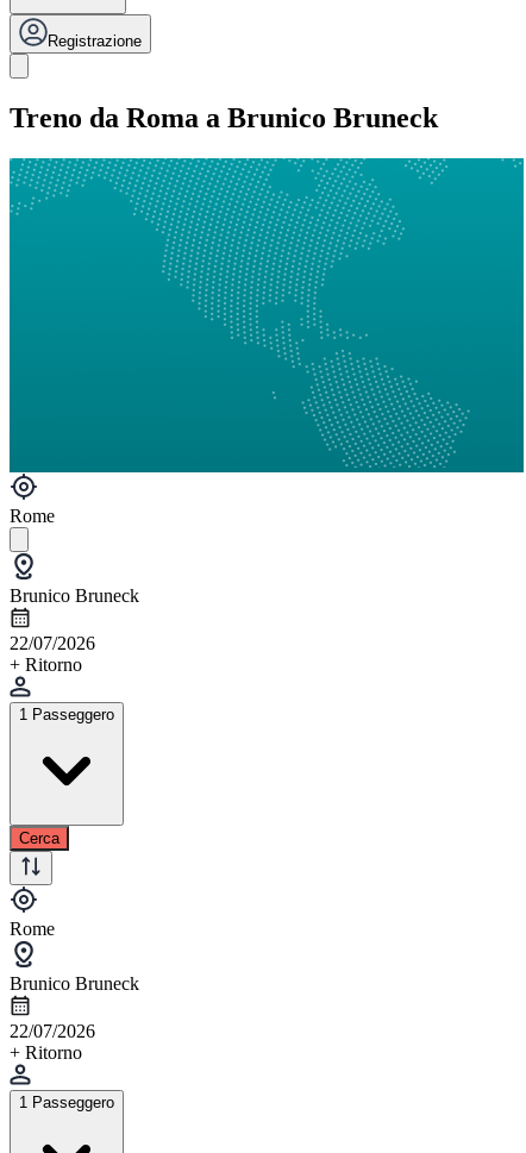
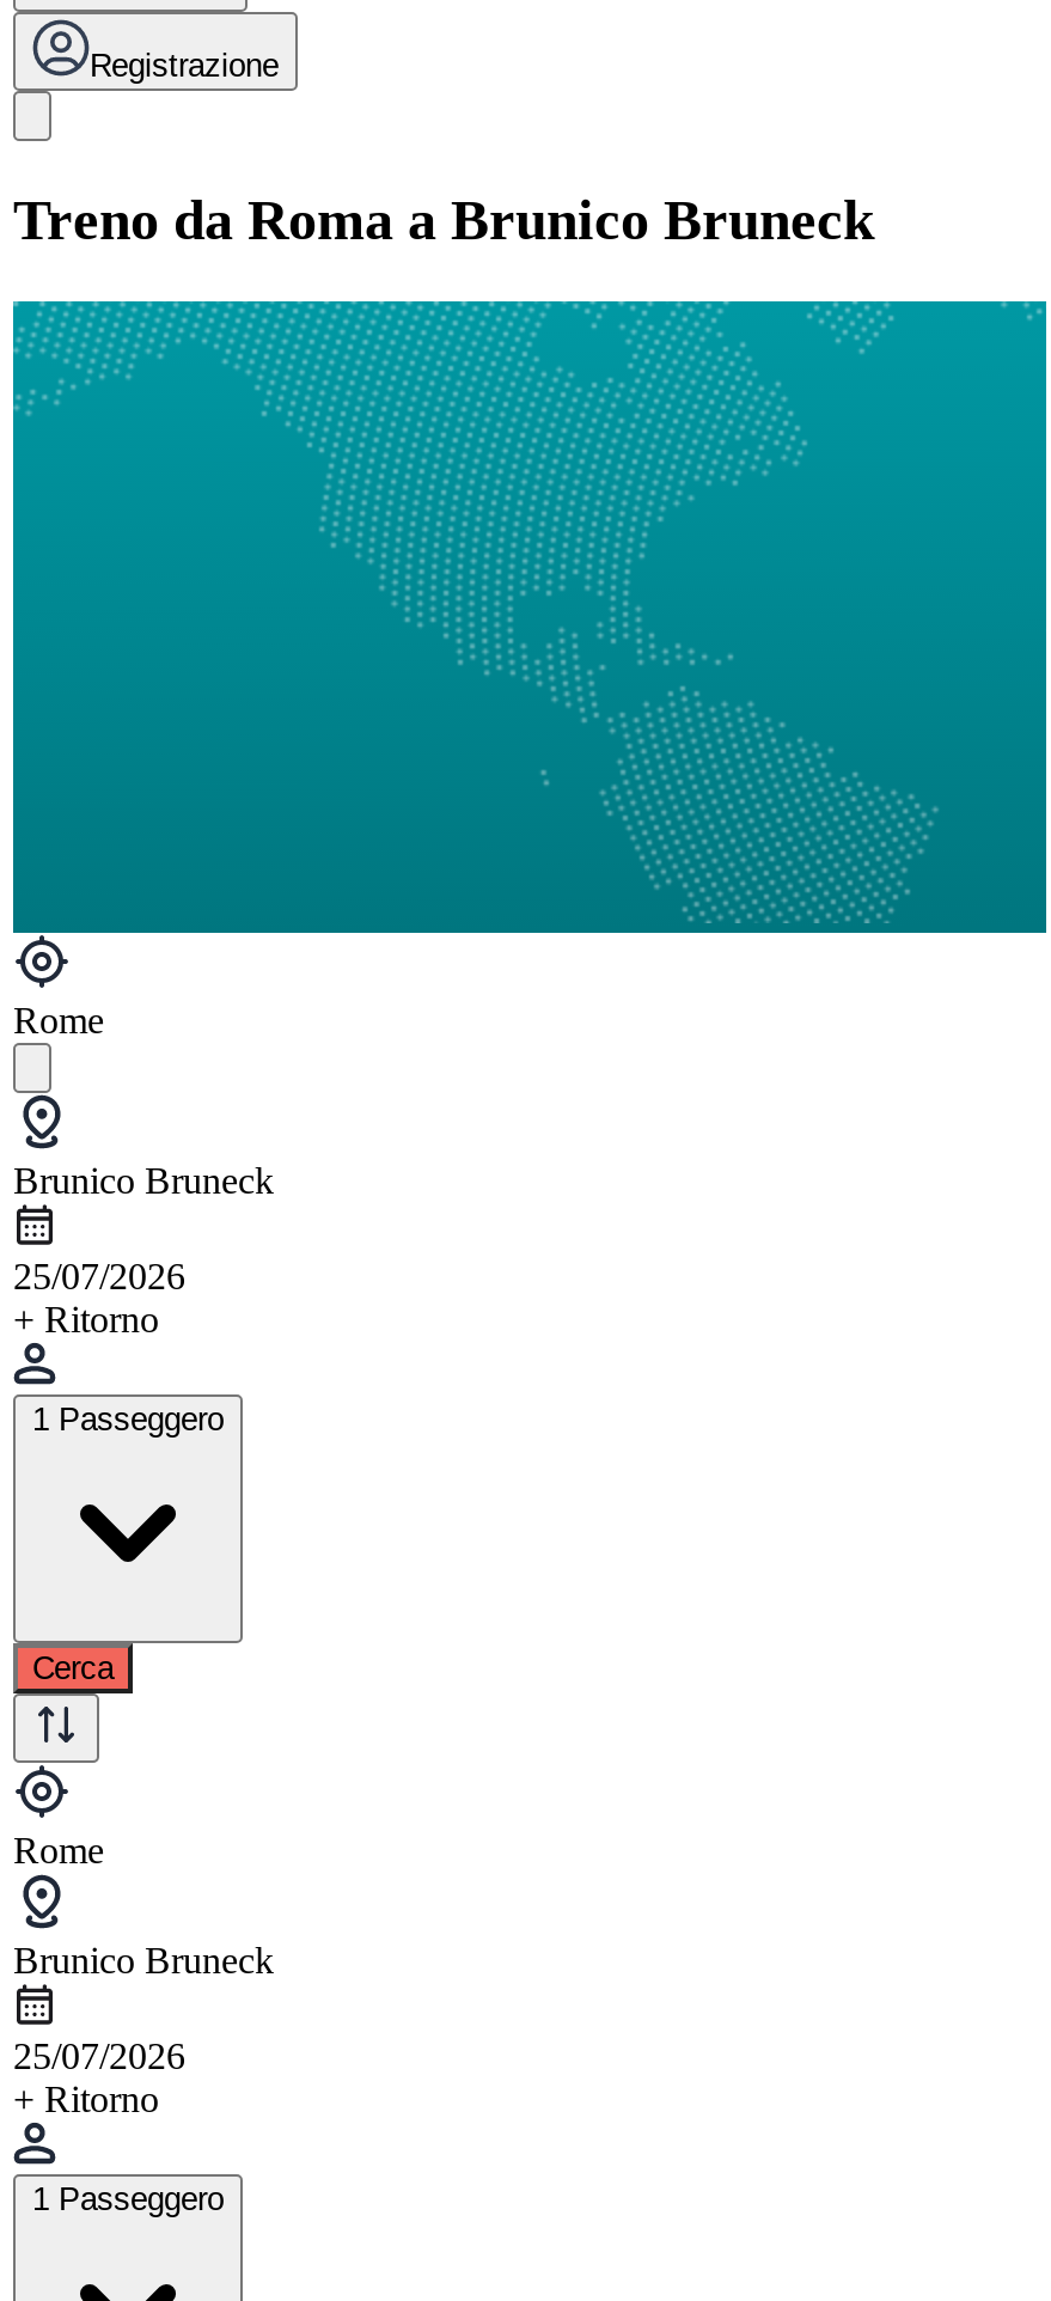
- 22/07/2026
+ 25/07/2026

- 22/07/2026
+ 25/07/2026
